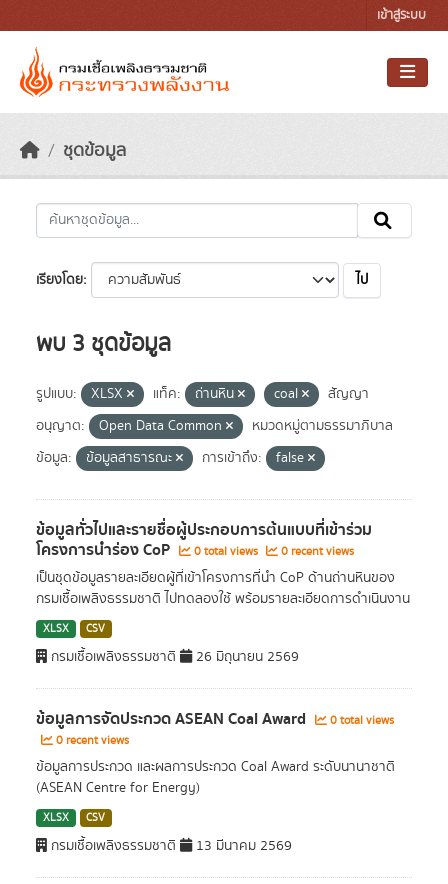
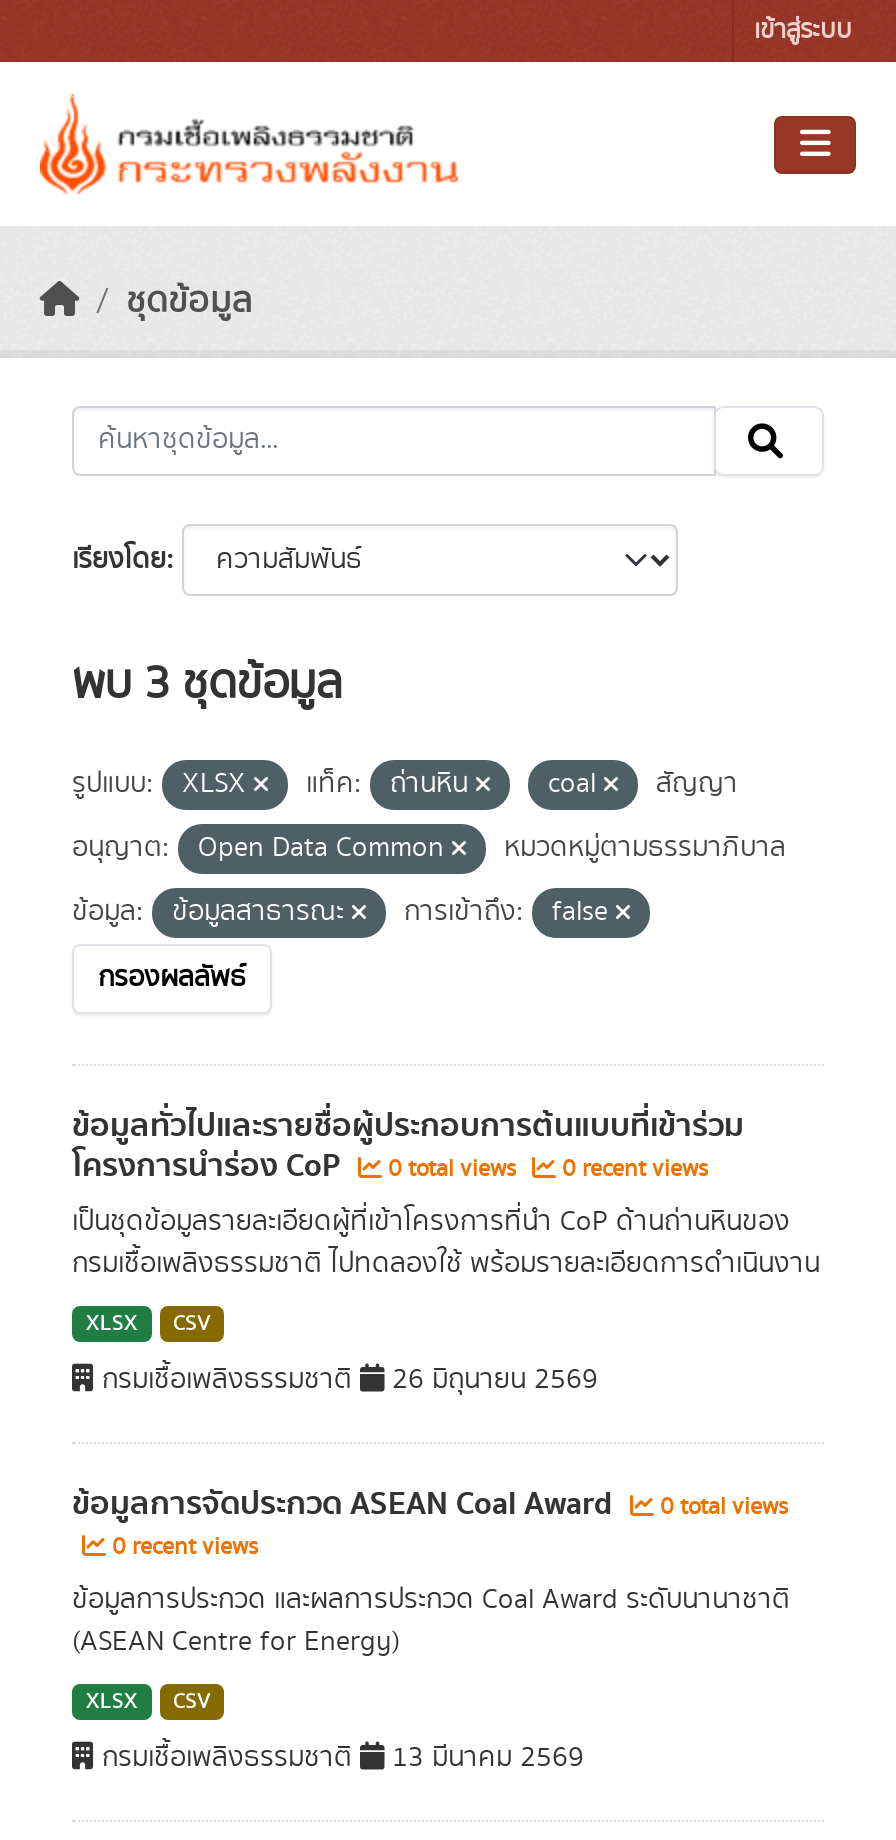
- ไป

+ กรองผลลัพธ์
